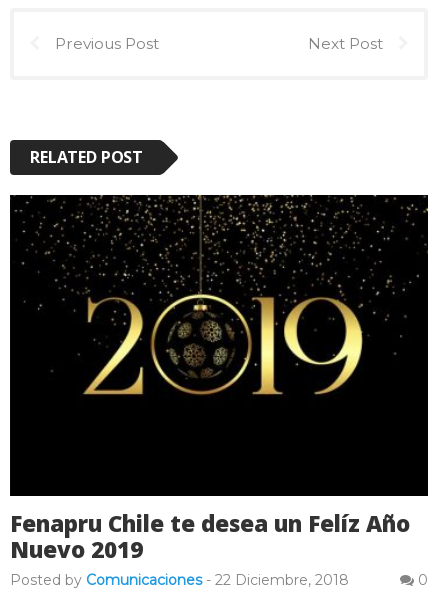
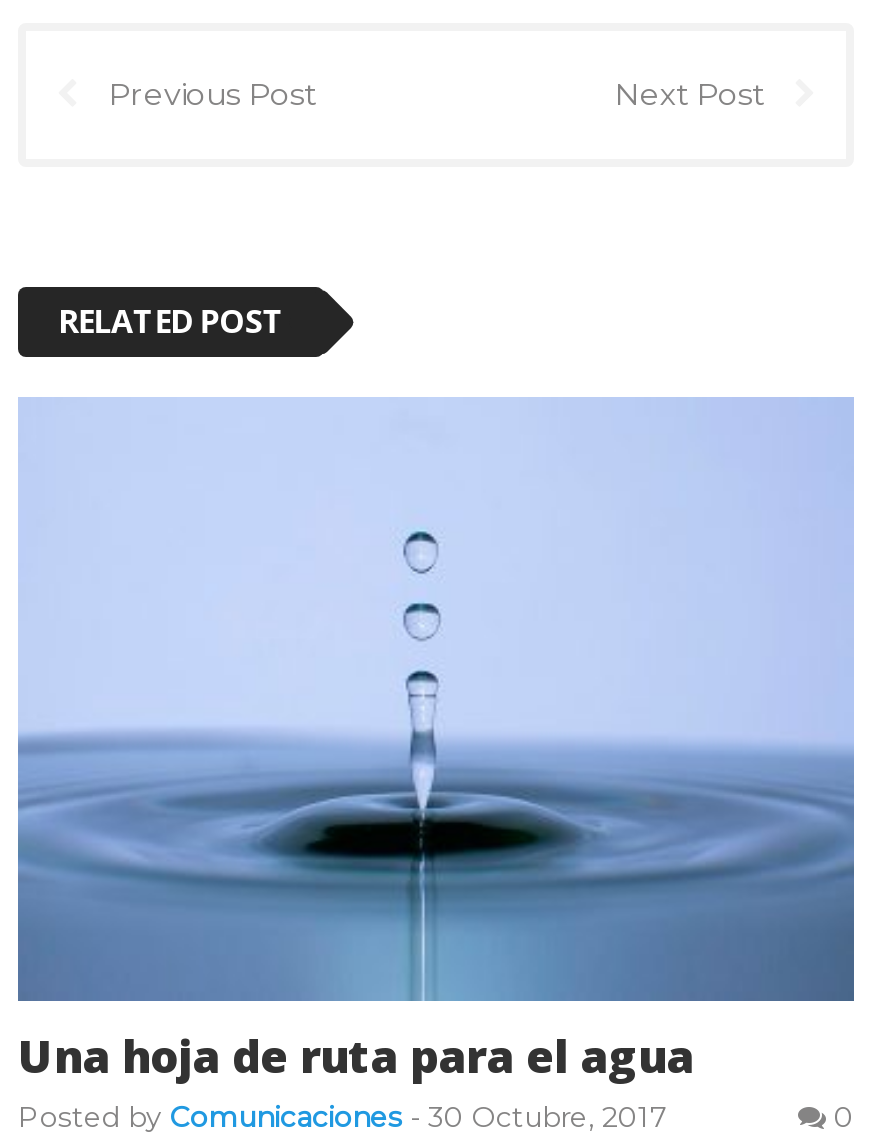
- [image]
- Fenapru Chile te desea un Felíz Año
- Nuevo 2019
- Posted by Comunicaciones - 22 Diciembre, 2018
+ [image]
+ Una hoja de ruta para el agua
+ Posted by Comunicaciones - 30 Octubre, 2017
